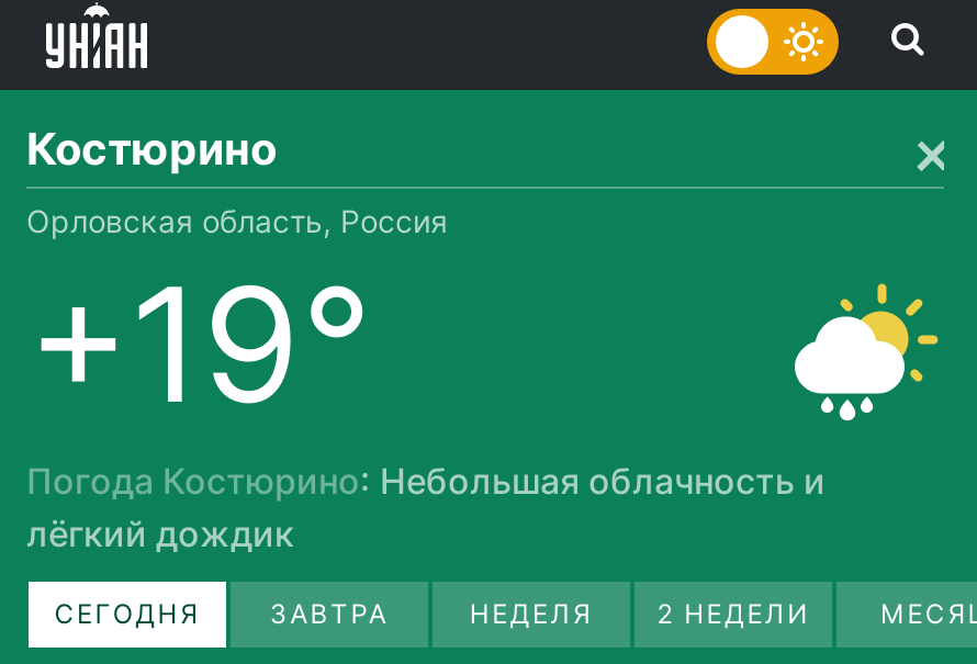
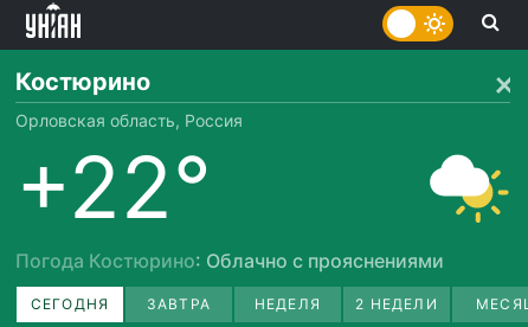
- [image]
- +19°
- Погода Костюрино: Небольшая облачность и
- лёгкий дождик
+ [image]
+ +22°
+ Погода Костюрино: Облачно с прояснениями
